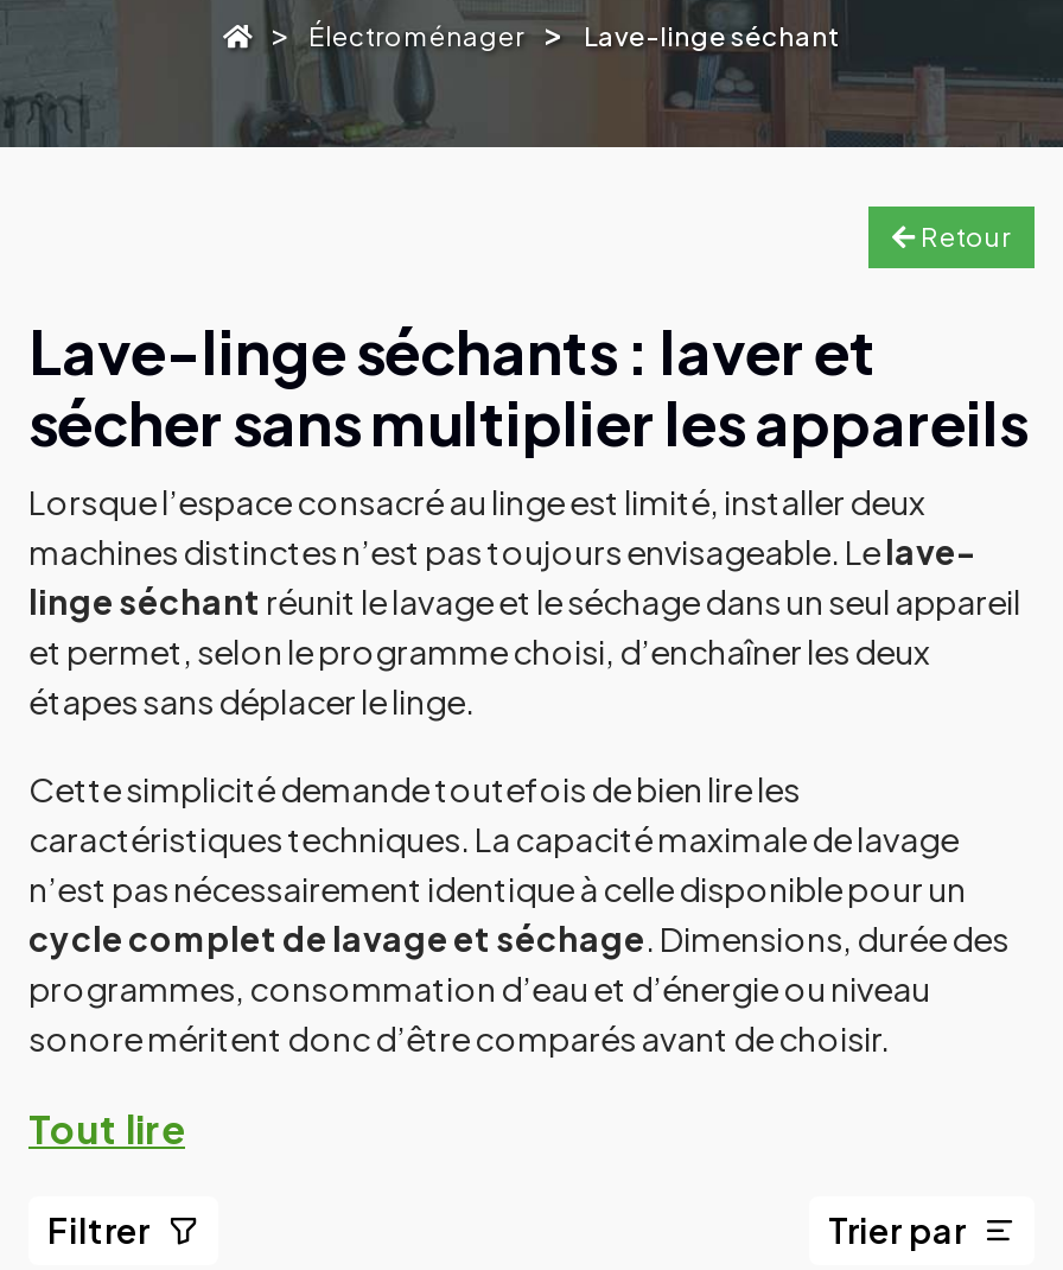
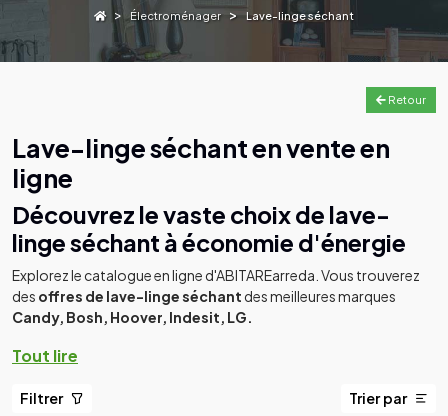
- Lave-linge séchants : laver et
- sécher sans multiplier les appareils
- Lorsque l’espace consacré au linge est limité, installer deux
- machines distinctes n’est pas toujours envisageable. Lelave-
- linge séchant réunit le lavage et le séchage dans un seul appareil
- et permet, selon le programme choisi, d’enchaîner les deux
- étapes sans déplacer le linge.
- Cette simplicité demande toutefois de bien lire les
- caractéristiques techniques. La capacité maximale de lavage
- n’est pas nécessairement identique à celle disponible pour un
- cycle complet de lavage et séchage. Dimensions, durée des
- programmes, consommation d’eau et d’énergie ou niveau
- sonore méritent donc d’être comparés avant de choisir.
+ Lave-linge séchant en vente en
+ ligne
+ Découvrez le vaste choix de lave-
+ linge séchant à économie d'énergie
+ Explorez le catalogue en ligne d'ABITAREarreda. Vous trouverez
+ des offres de lave-linge séchant des meilleures marques
+ Candy, Bosh, Hoover, Indesit, LG.
